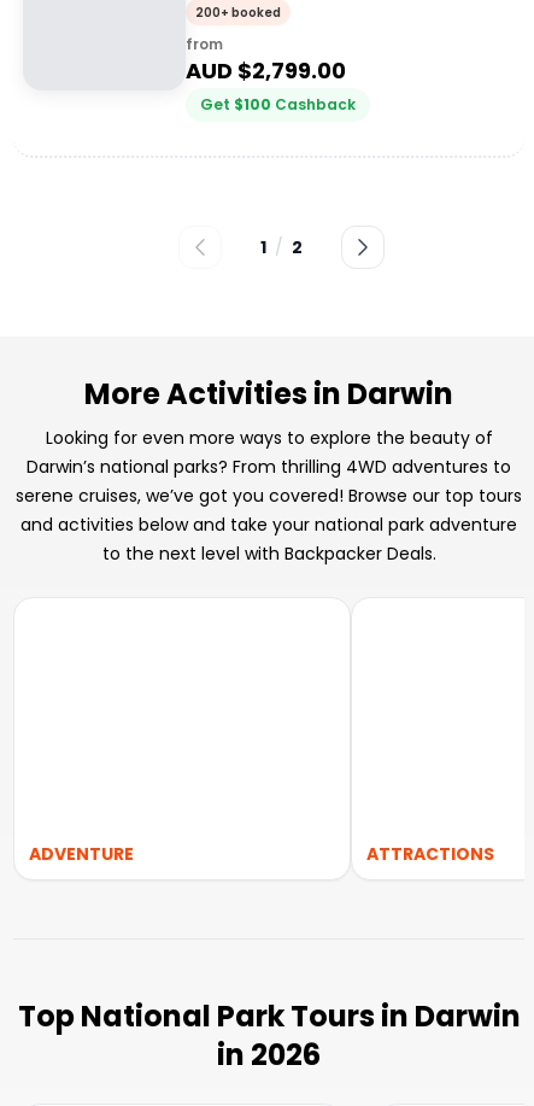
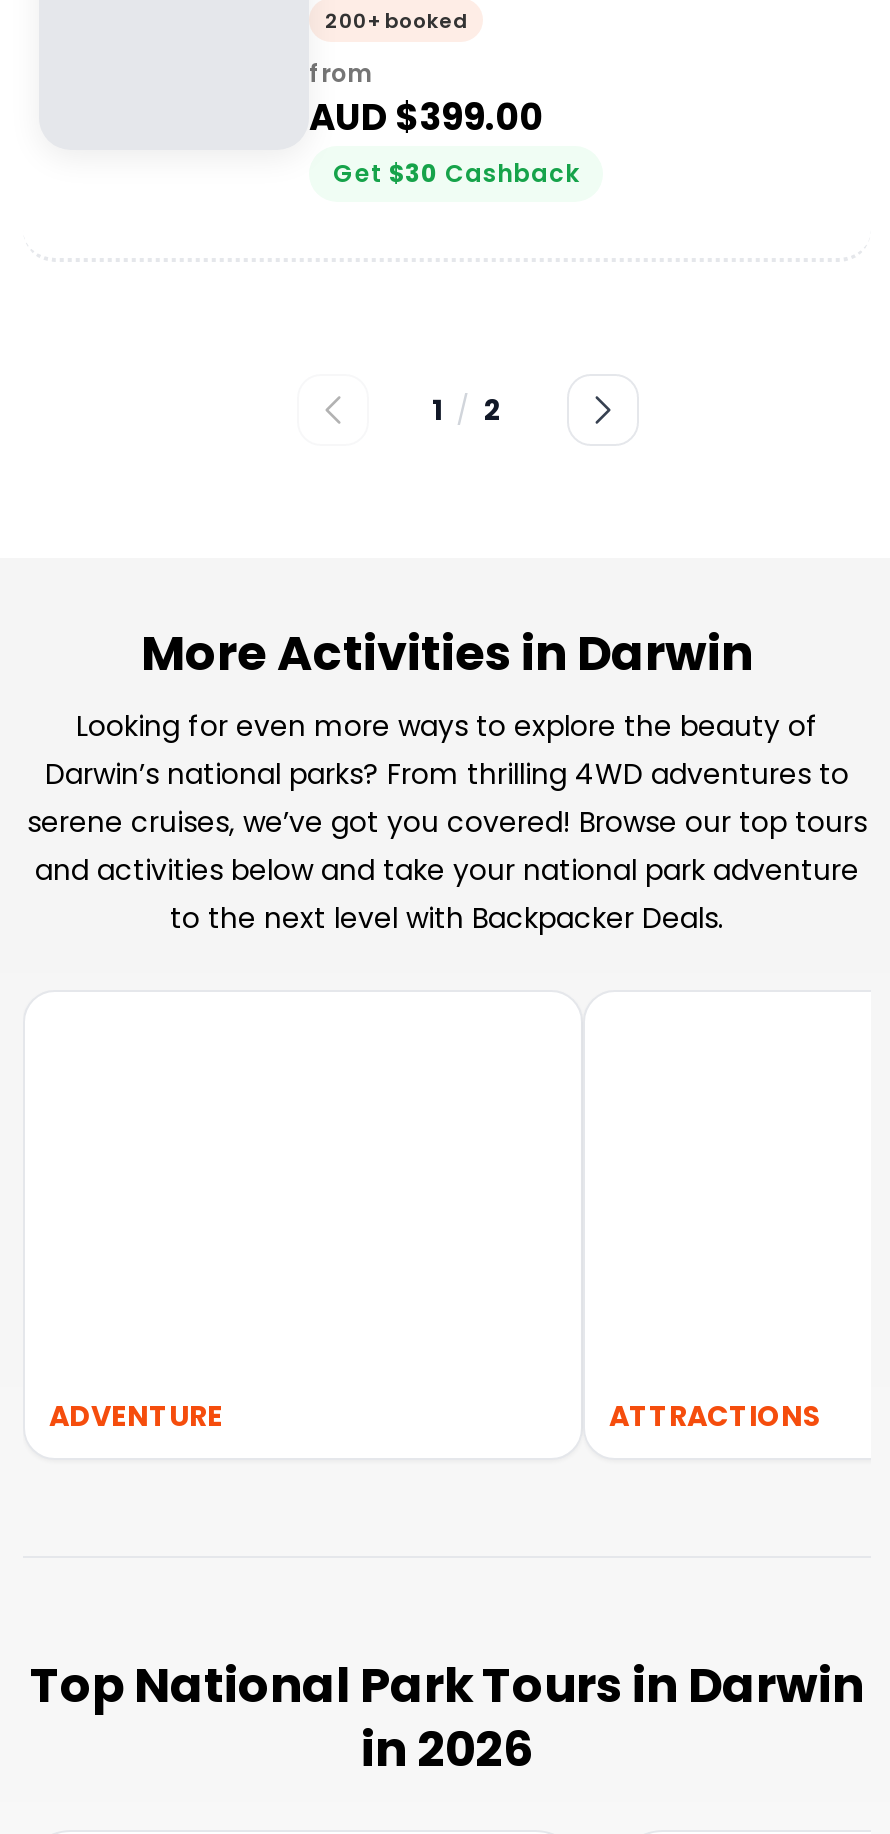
- AUD $2,799.00
+ AUD $399.00

- Get $100 Cashback
+ Get $30 Cashback
